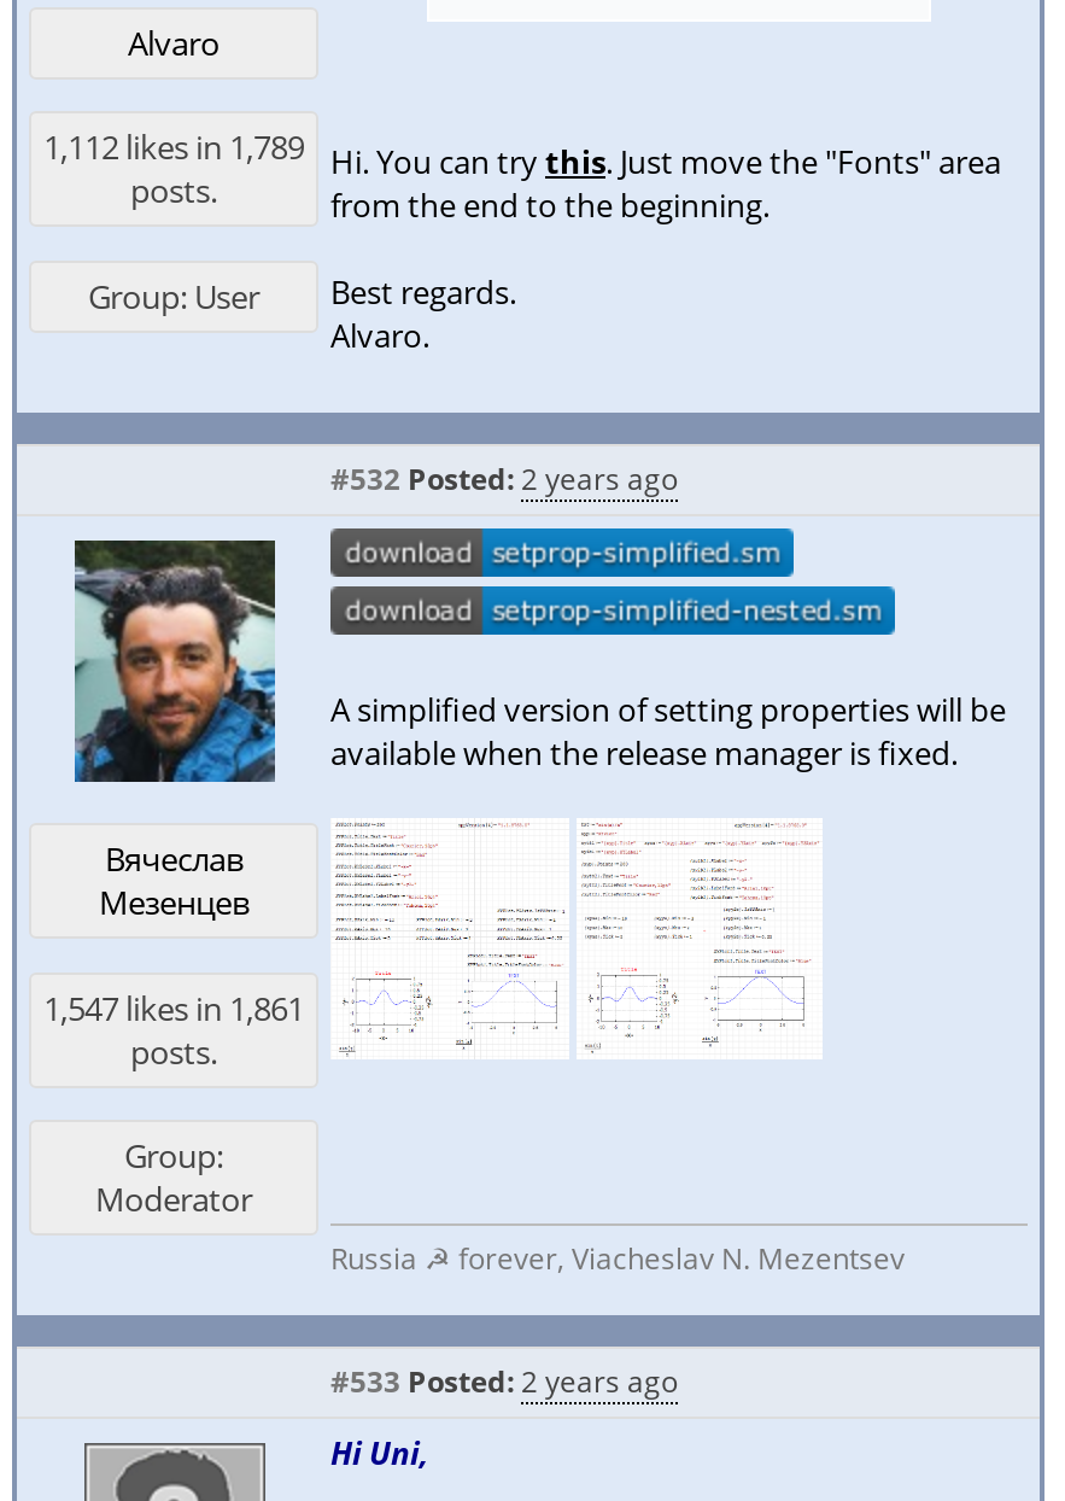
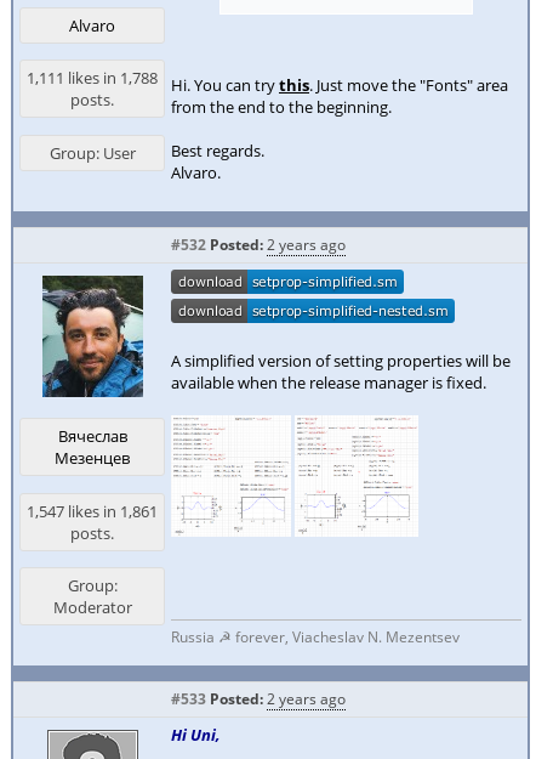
- 1,112 likes in 1,789 Hi. You can try this. Just move the "Fonts" area
+ 1,111 likes in 1,788 Hi. You can try this. Just move the "Fonts" area
